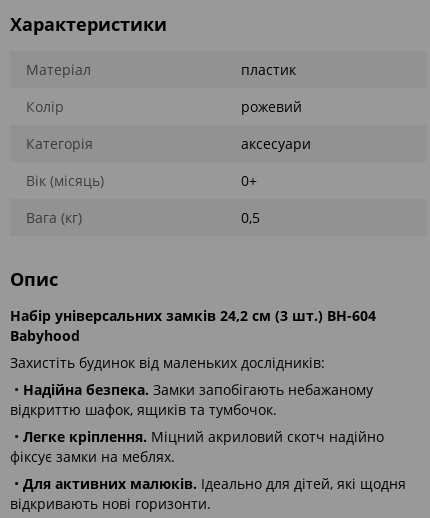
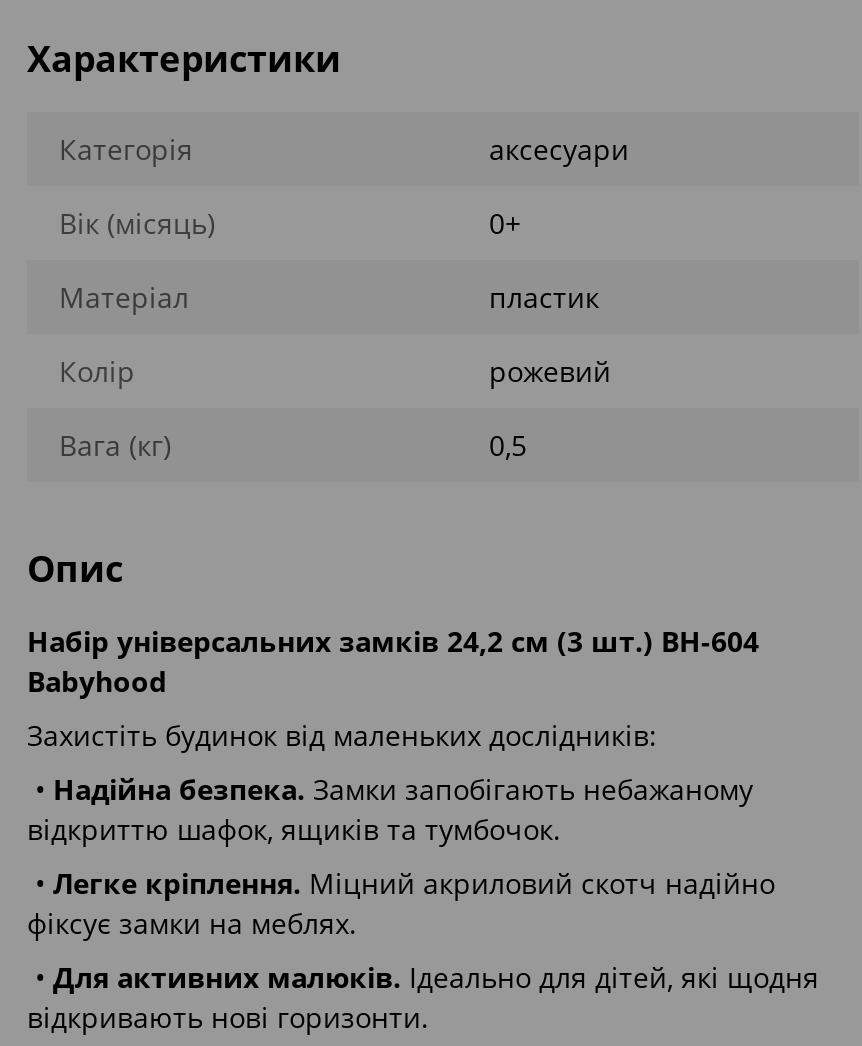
moved down: Матеріал | пластик | Колір | рожевий

moved up: Категорія | аксесуари | Вік (місяць) | 0+
